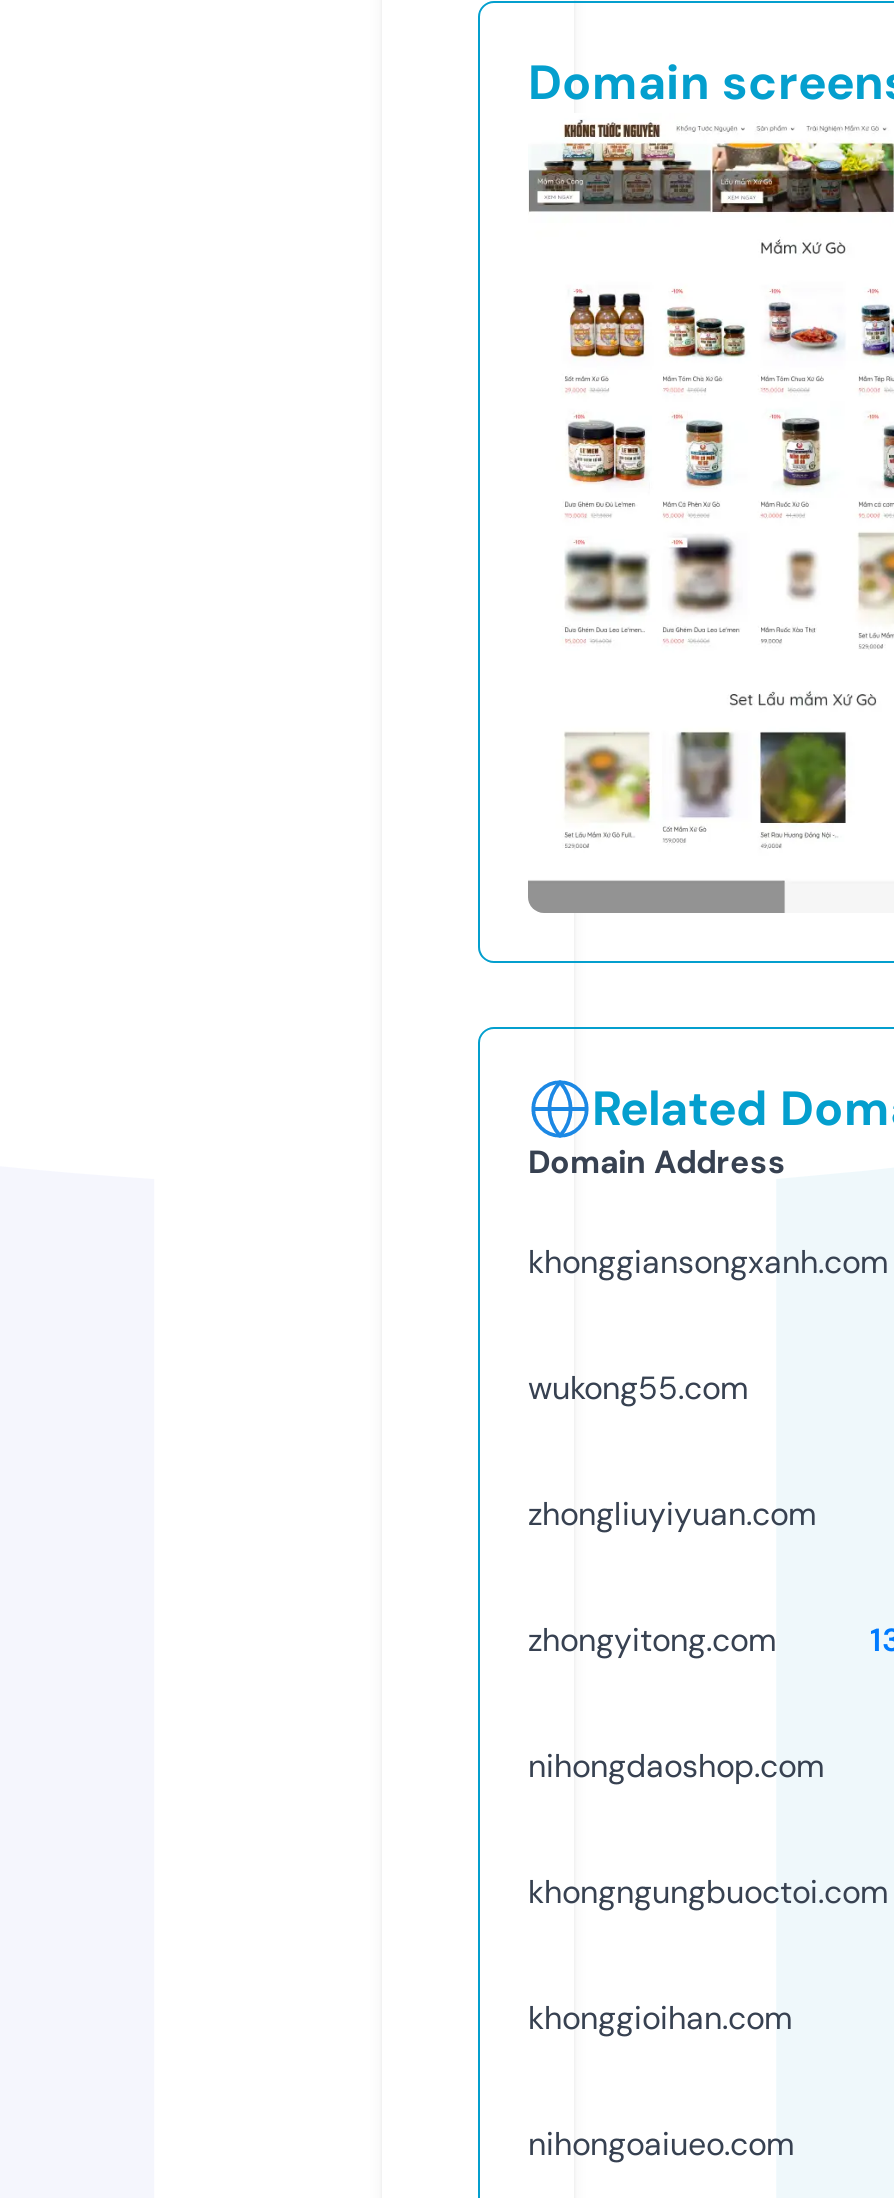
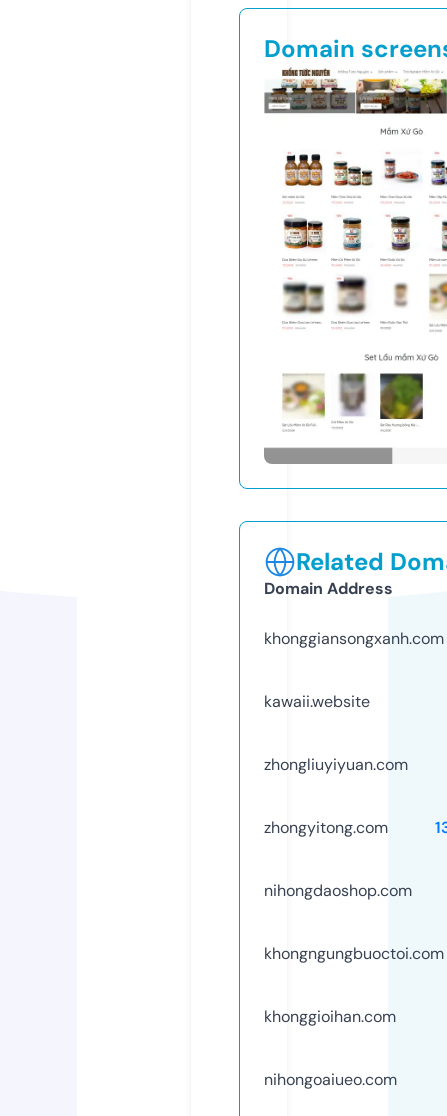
- wukong55.com
+ kawaii.website
